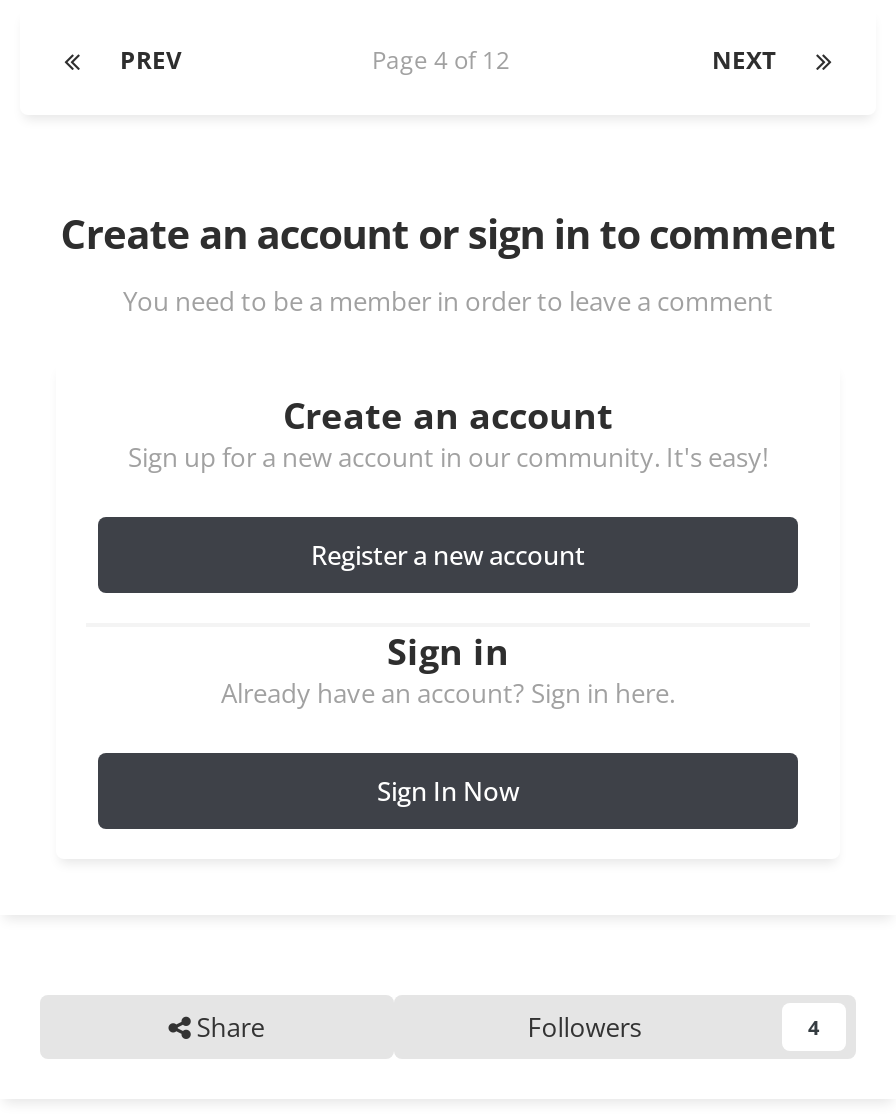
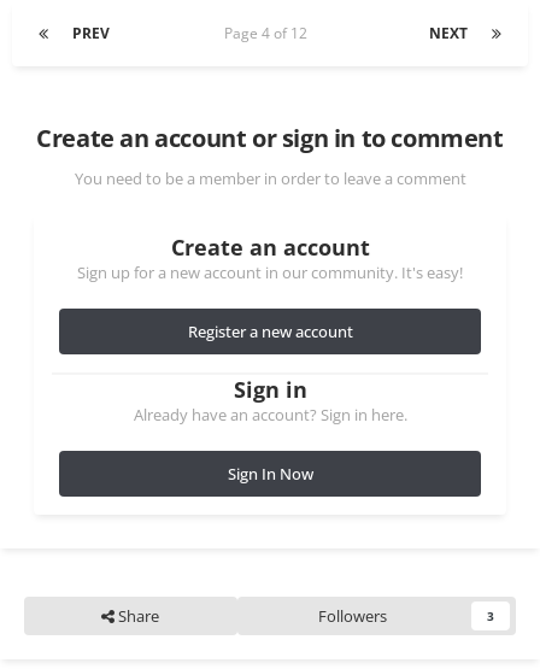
- 4
+ 3
